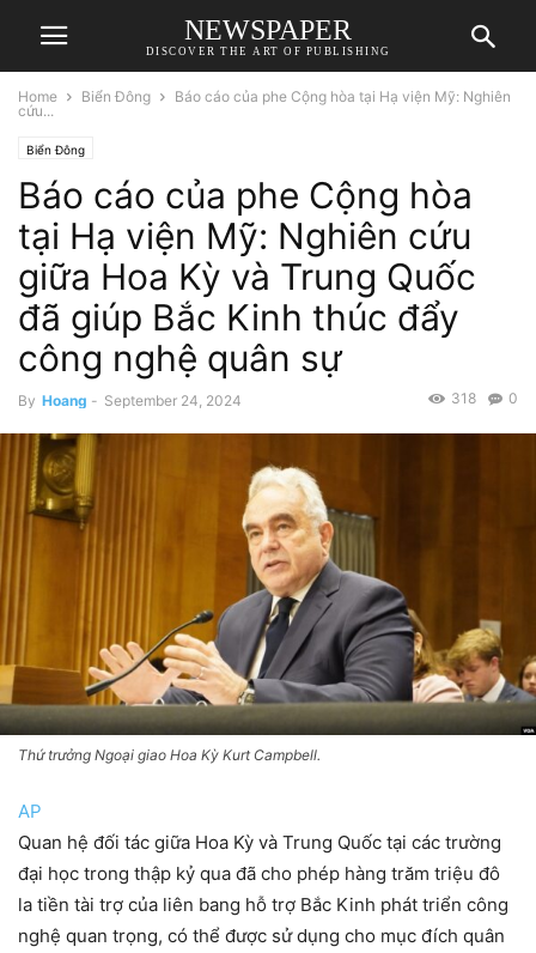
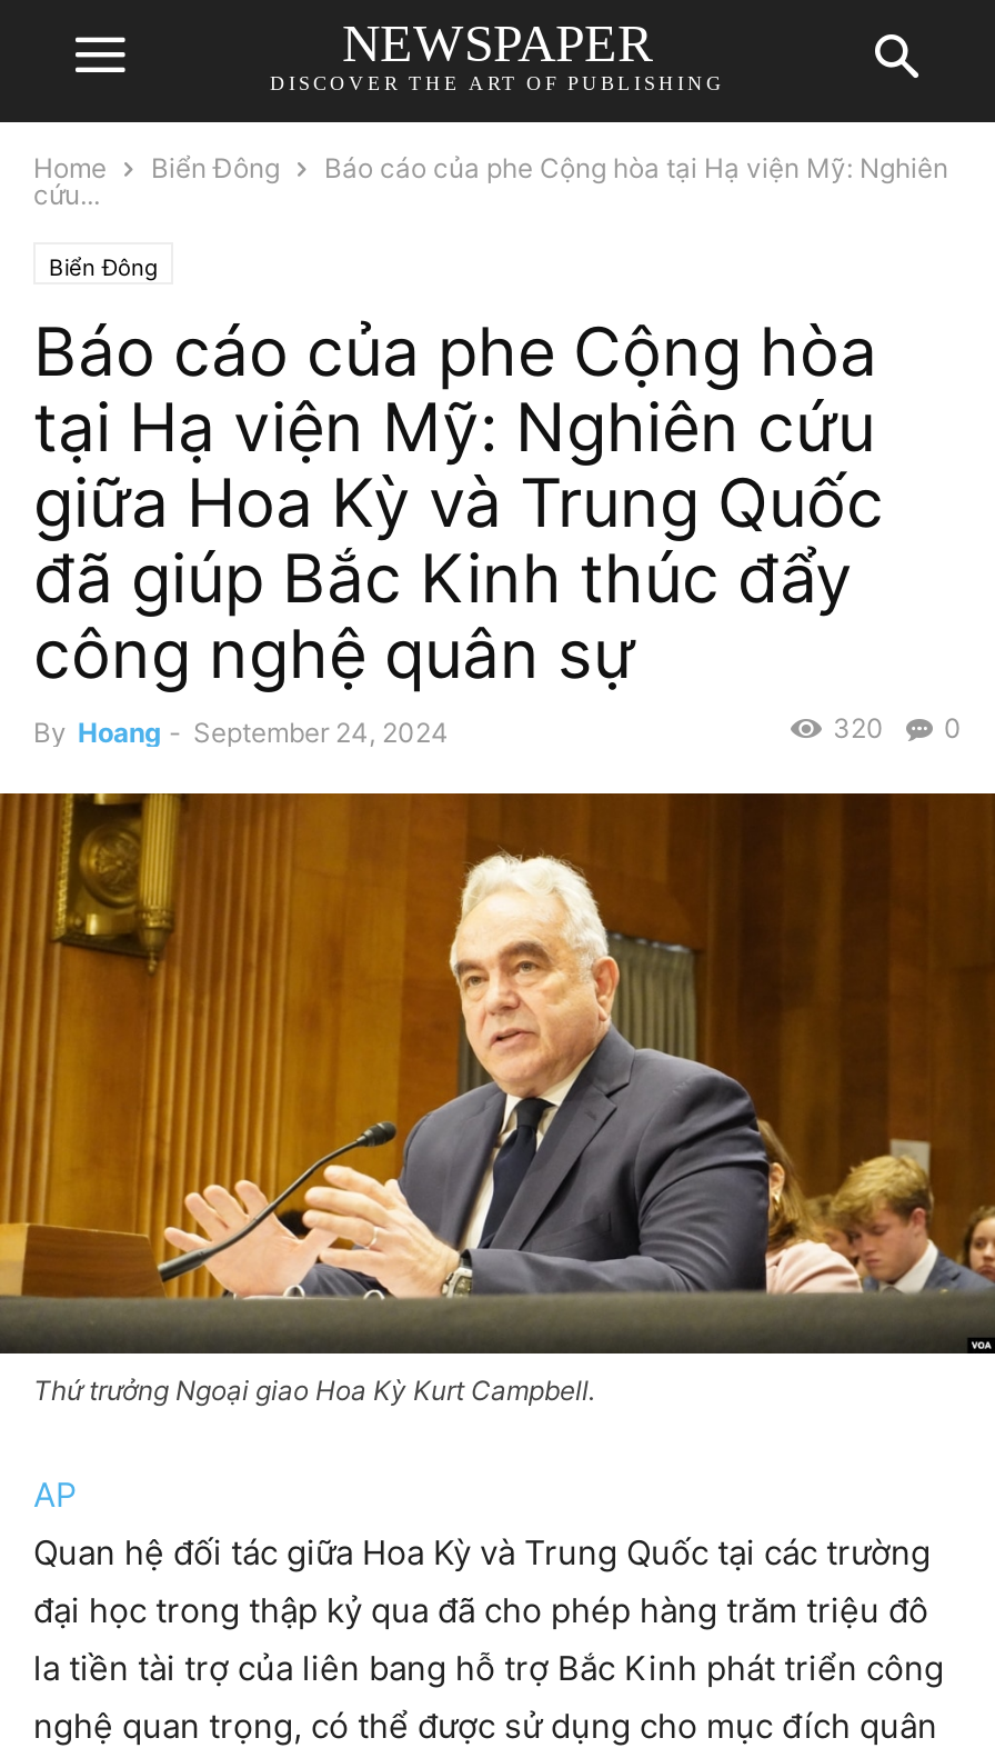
- 318 0
+ 320 0
